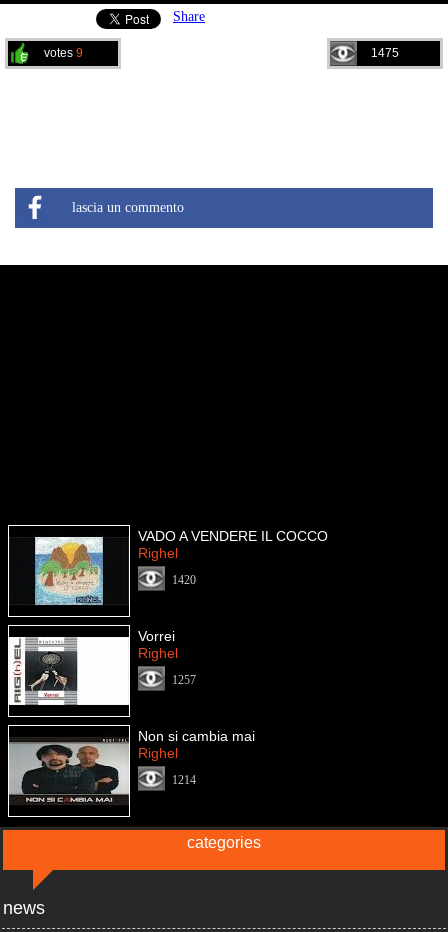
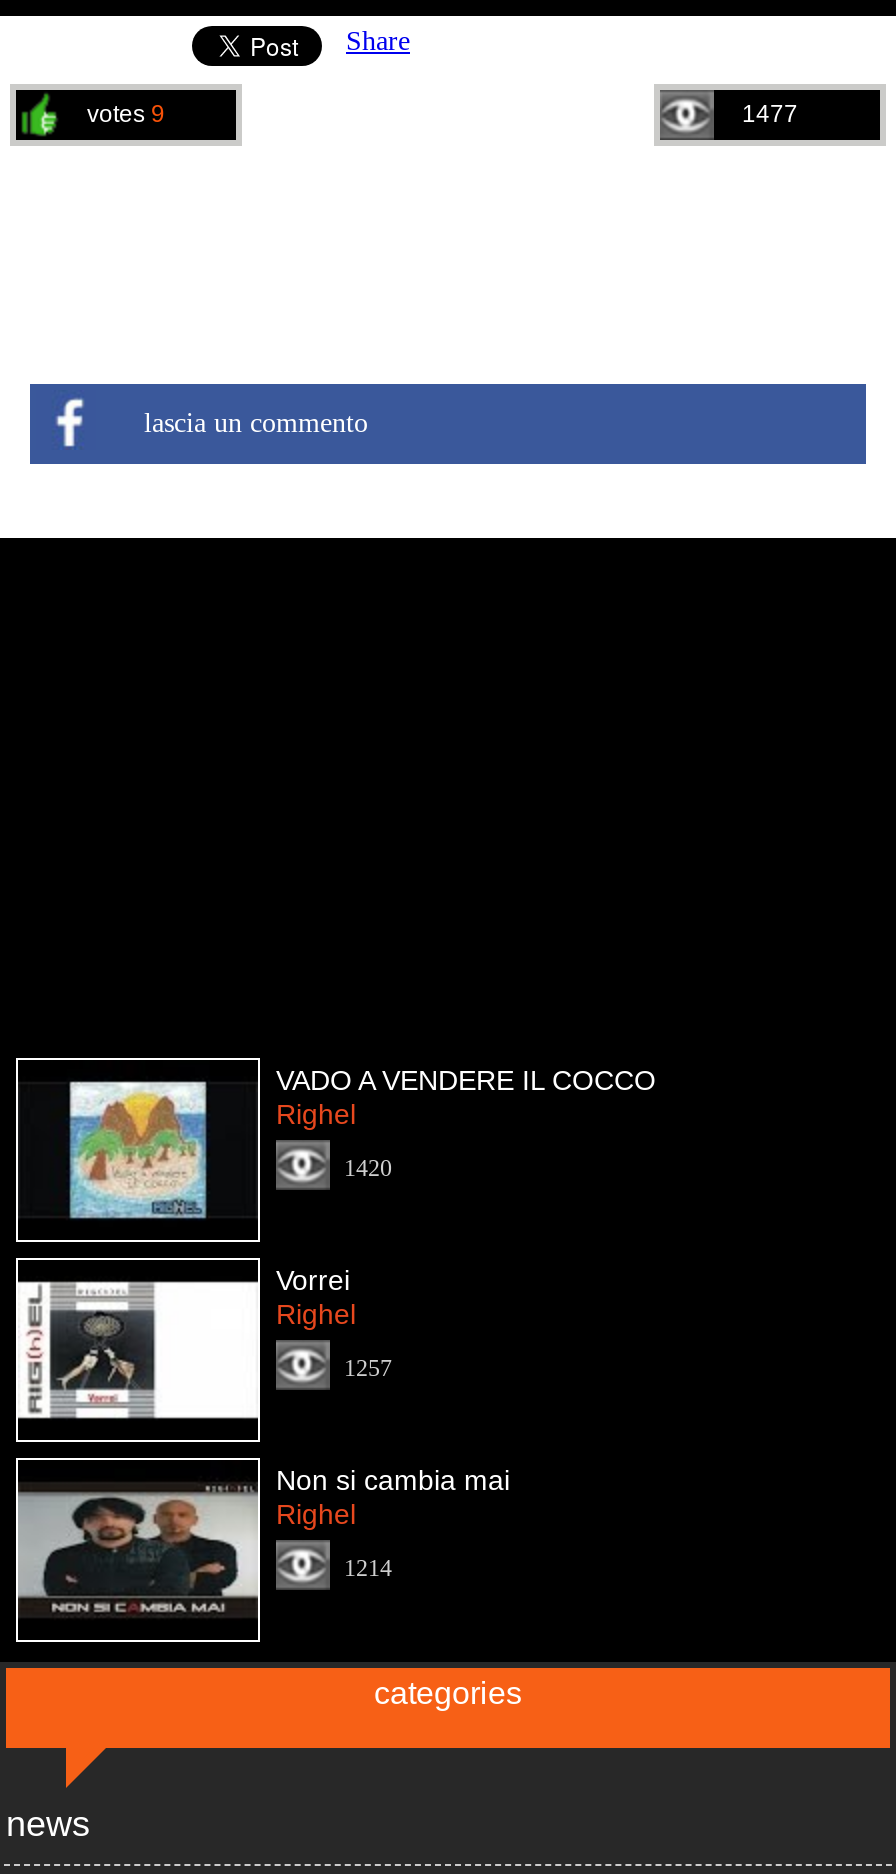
- 1475
+ 1477
